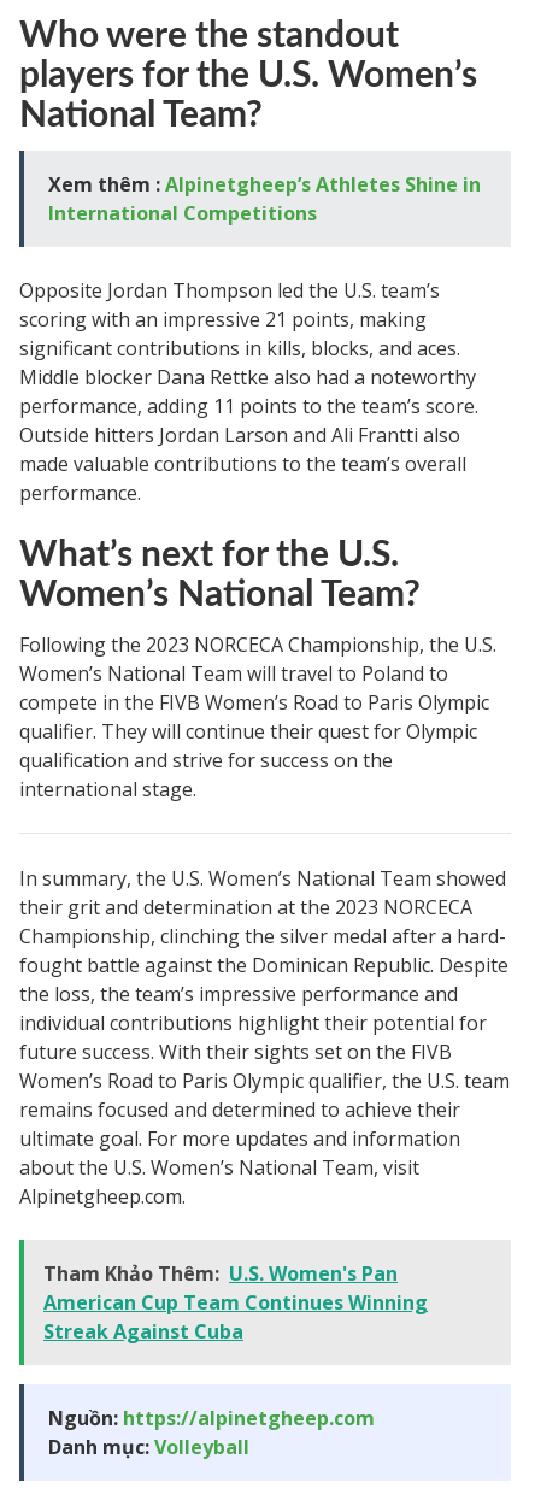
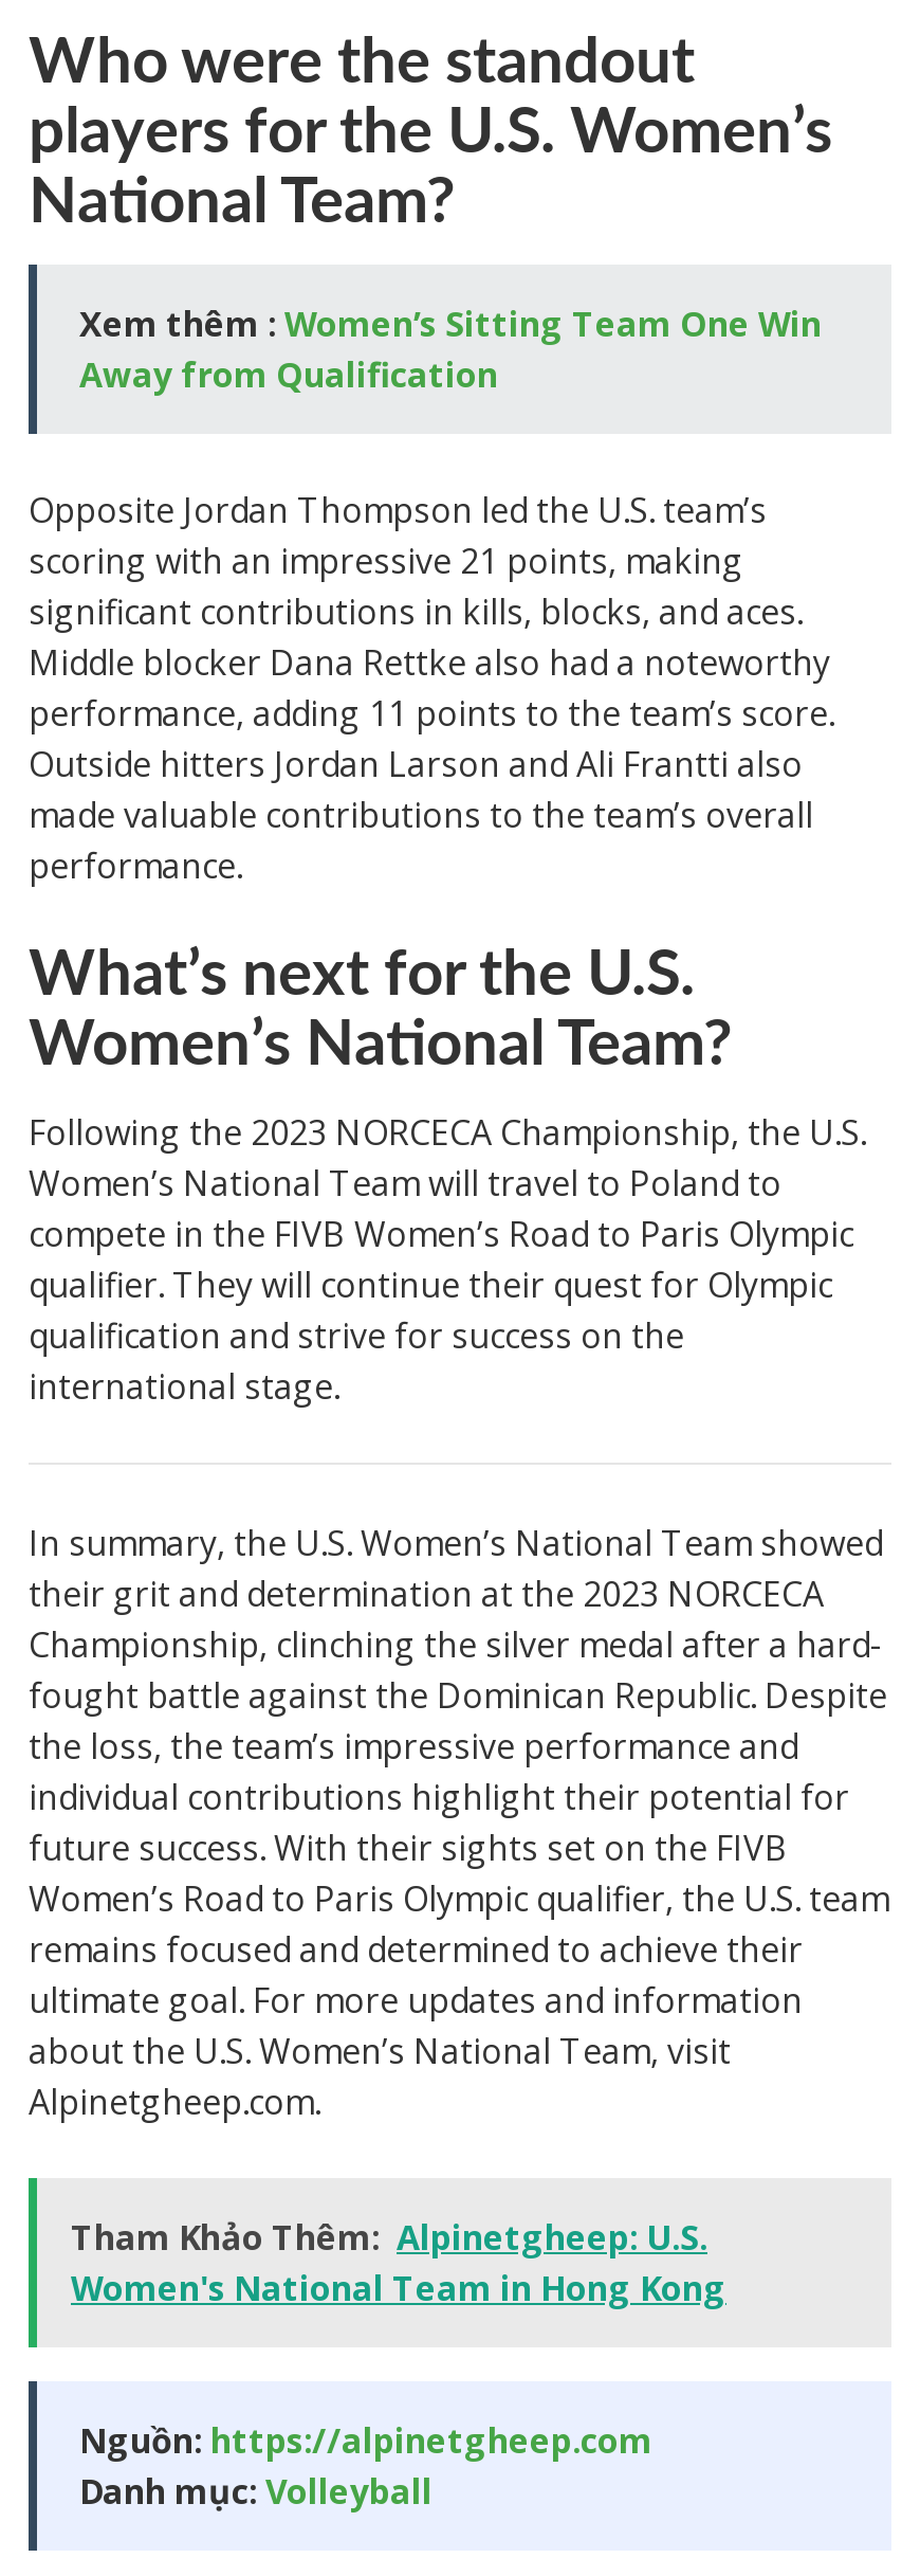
- Xem thêm : Alpinetgheep’s Athletes Shine in
- International Competitions
+ Xem thêm : Women’s Sitting Team One Win
+ Away from Qualification

- Tham Khảo Thêm: U.S. Women's Pan
- American Cup Team Continues Winning
- Streak Against Cuba
+ Tham Khảo Thêm: Alpinetgheep: U.S.
+ Women's National Team in Hong Kong
